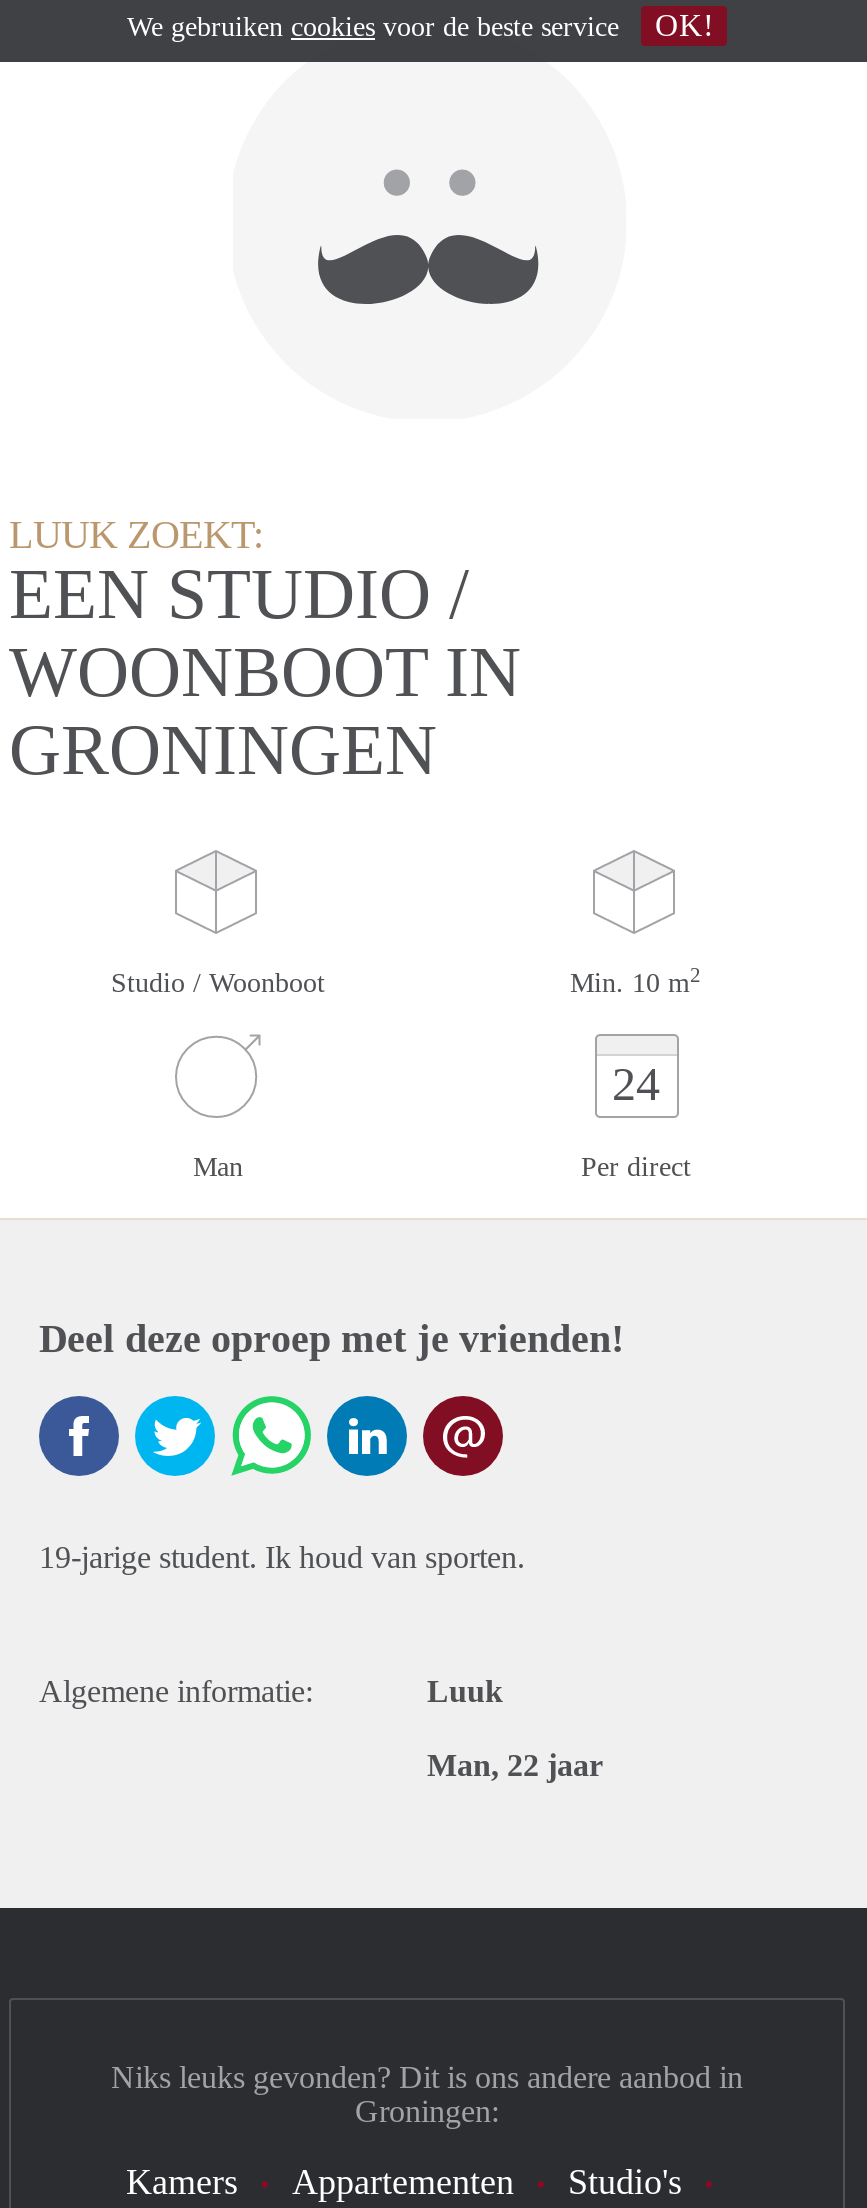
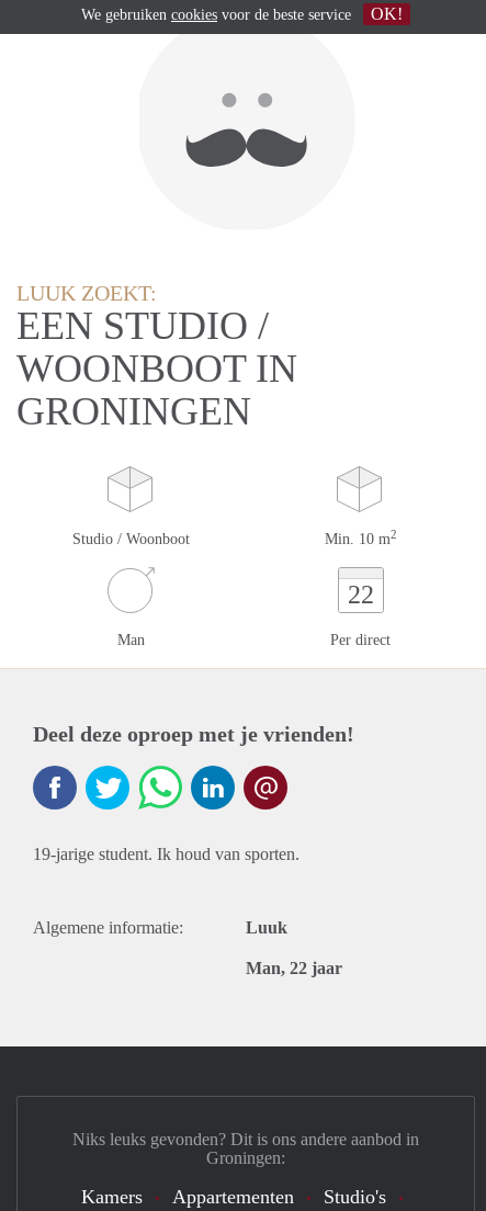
- 24
+ 22
